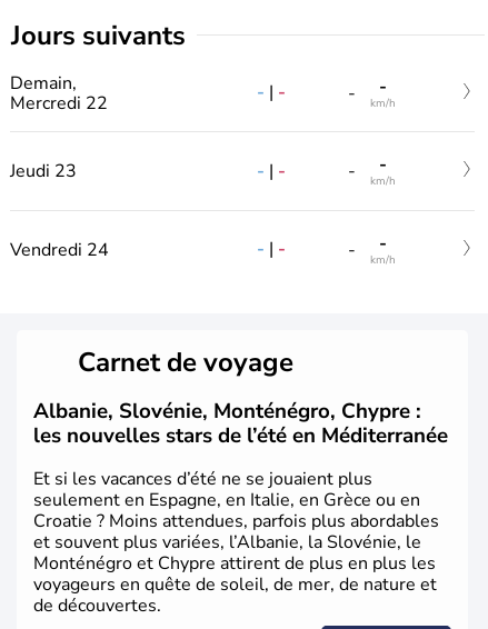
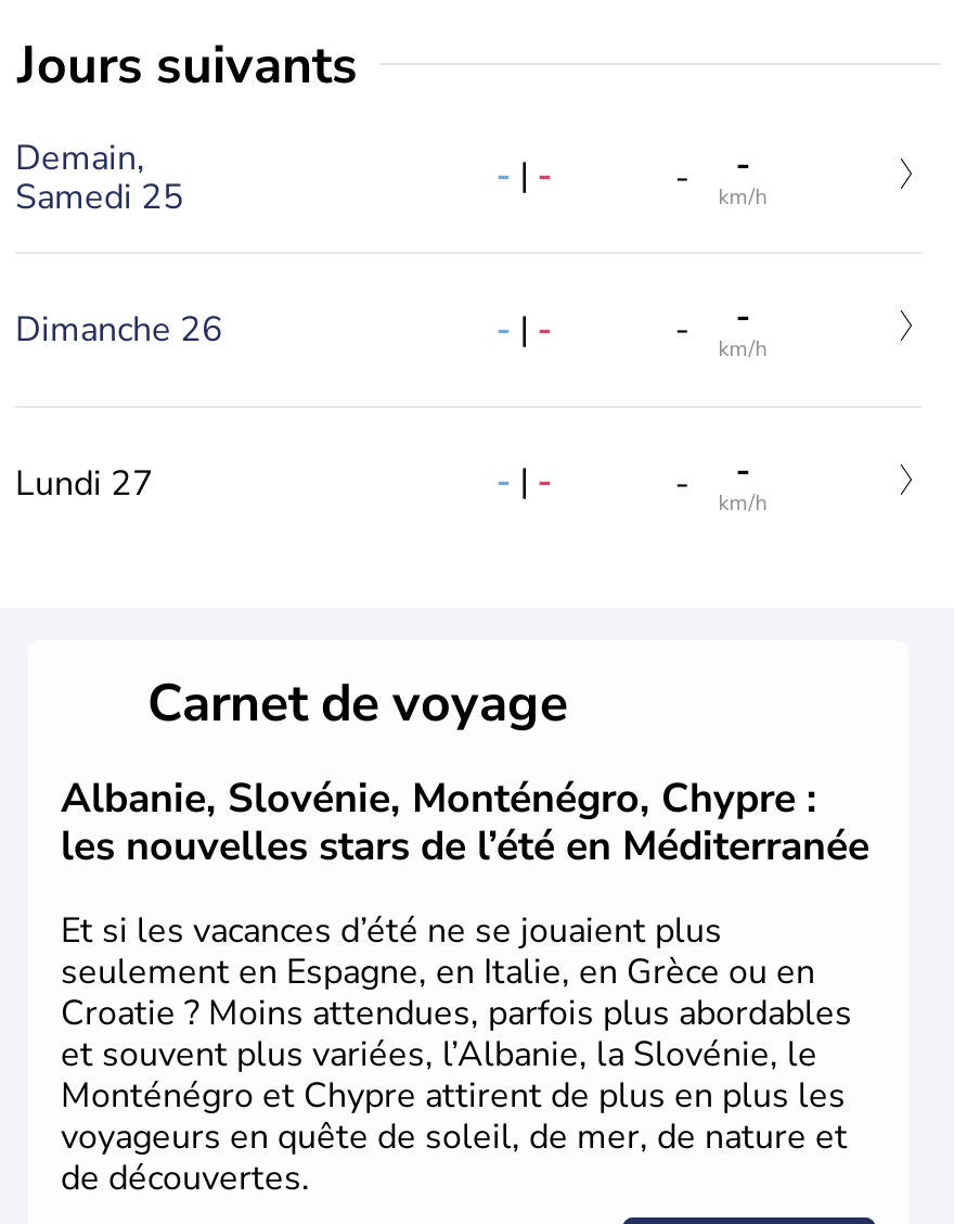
- Mercredi 22
+ Samedi 25

- Jeudi 23
+ Dimanche 26

- Vendredi 24
+ Lundi 27
